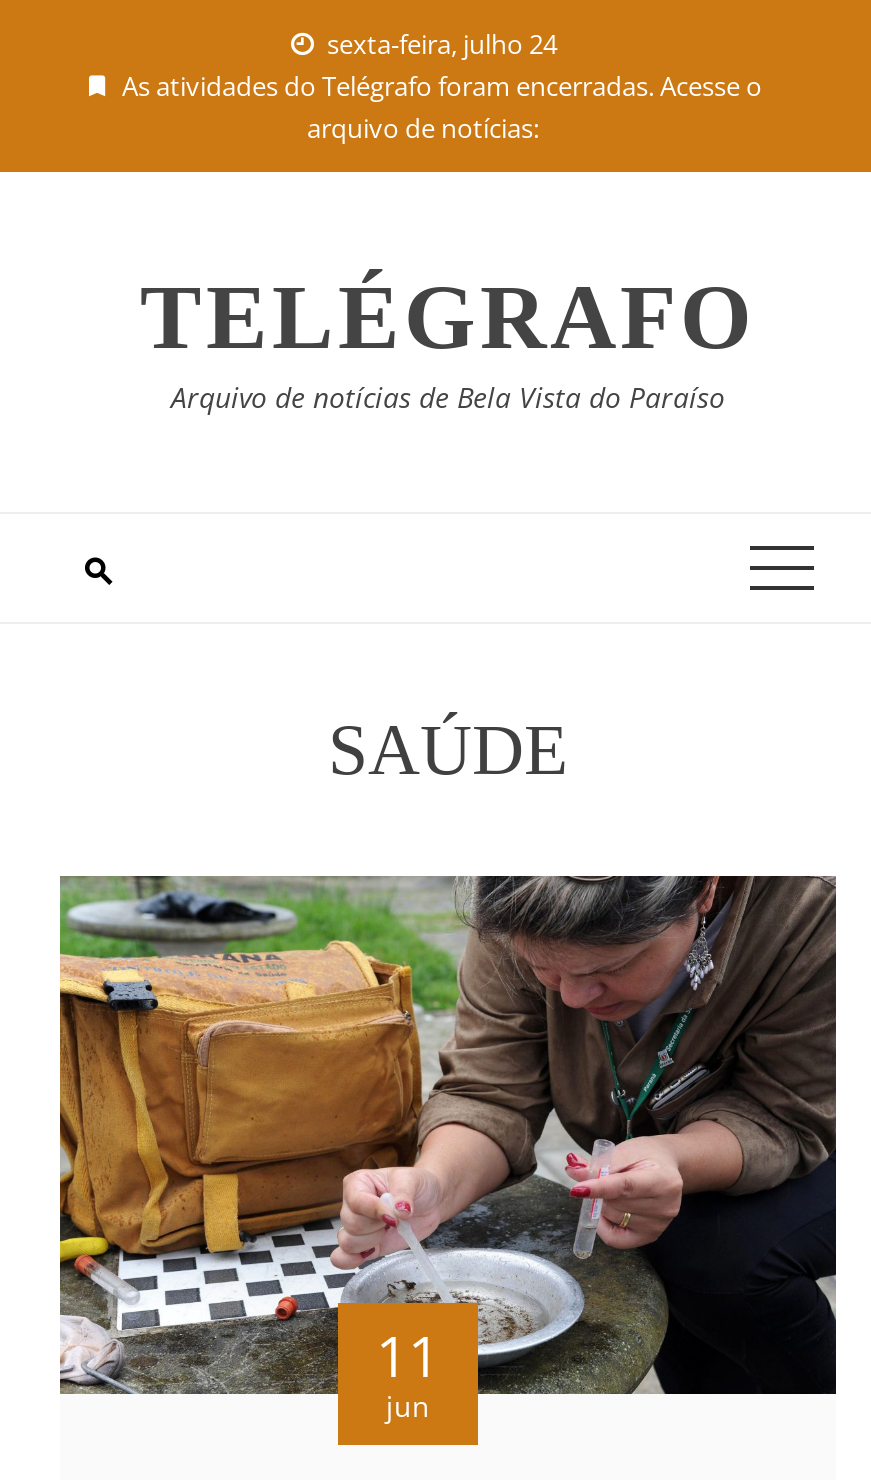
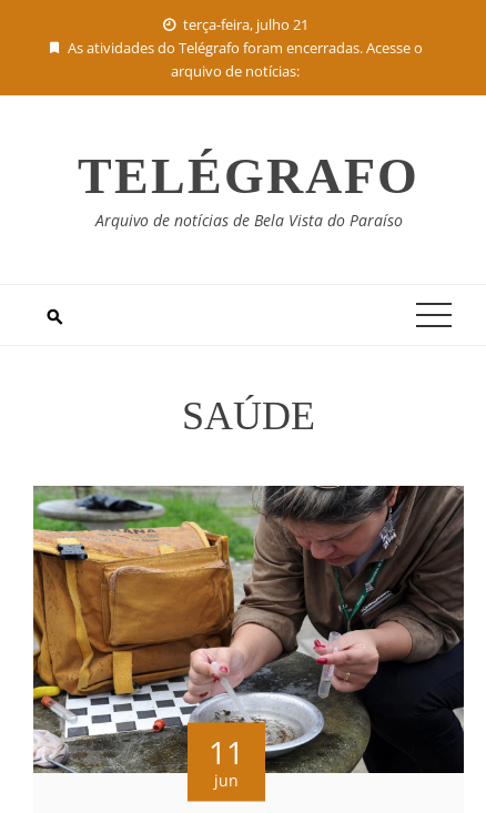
- sexta-feira, julho 24
+ terça-feira, julho 21
